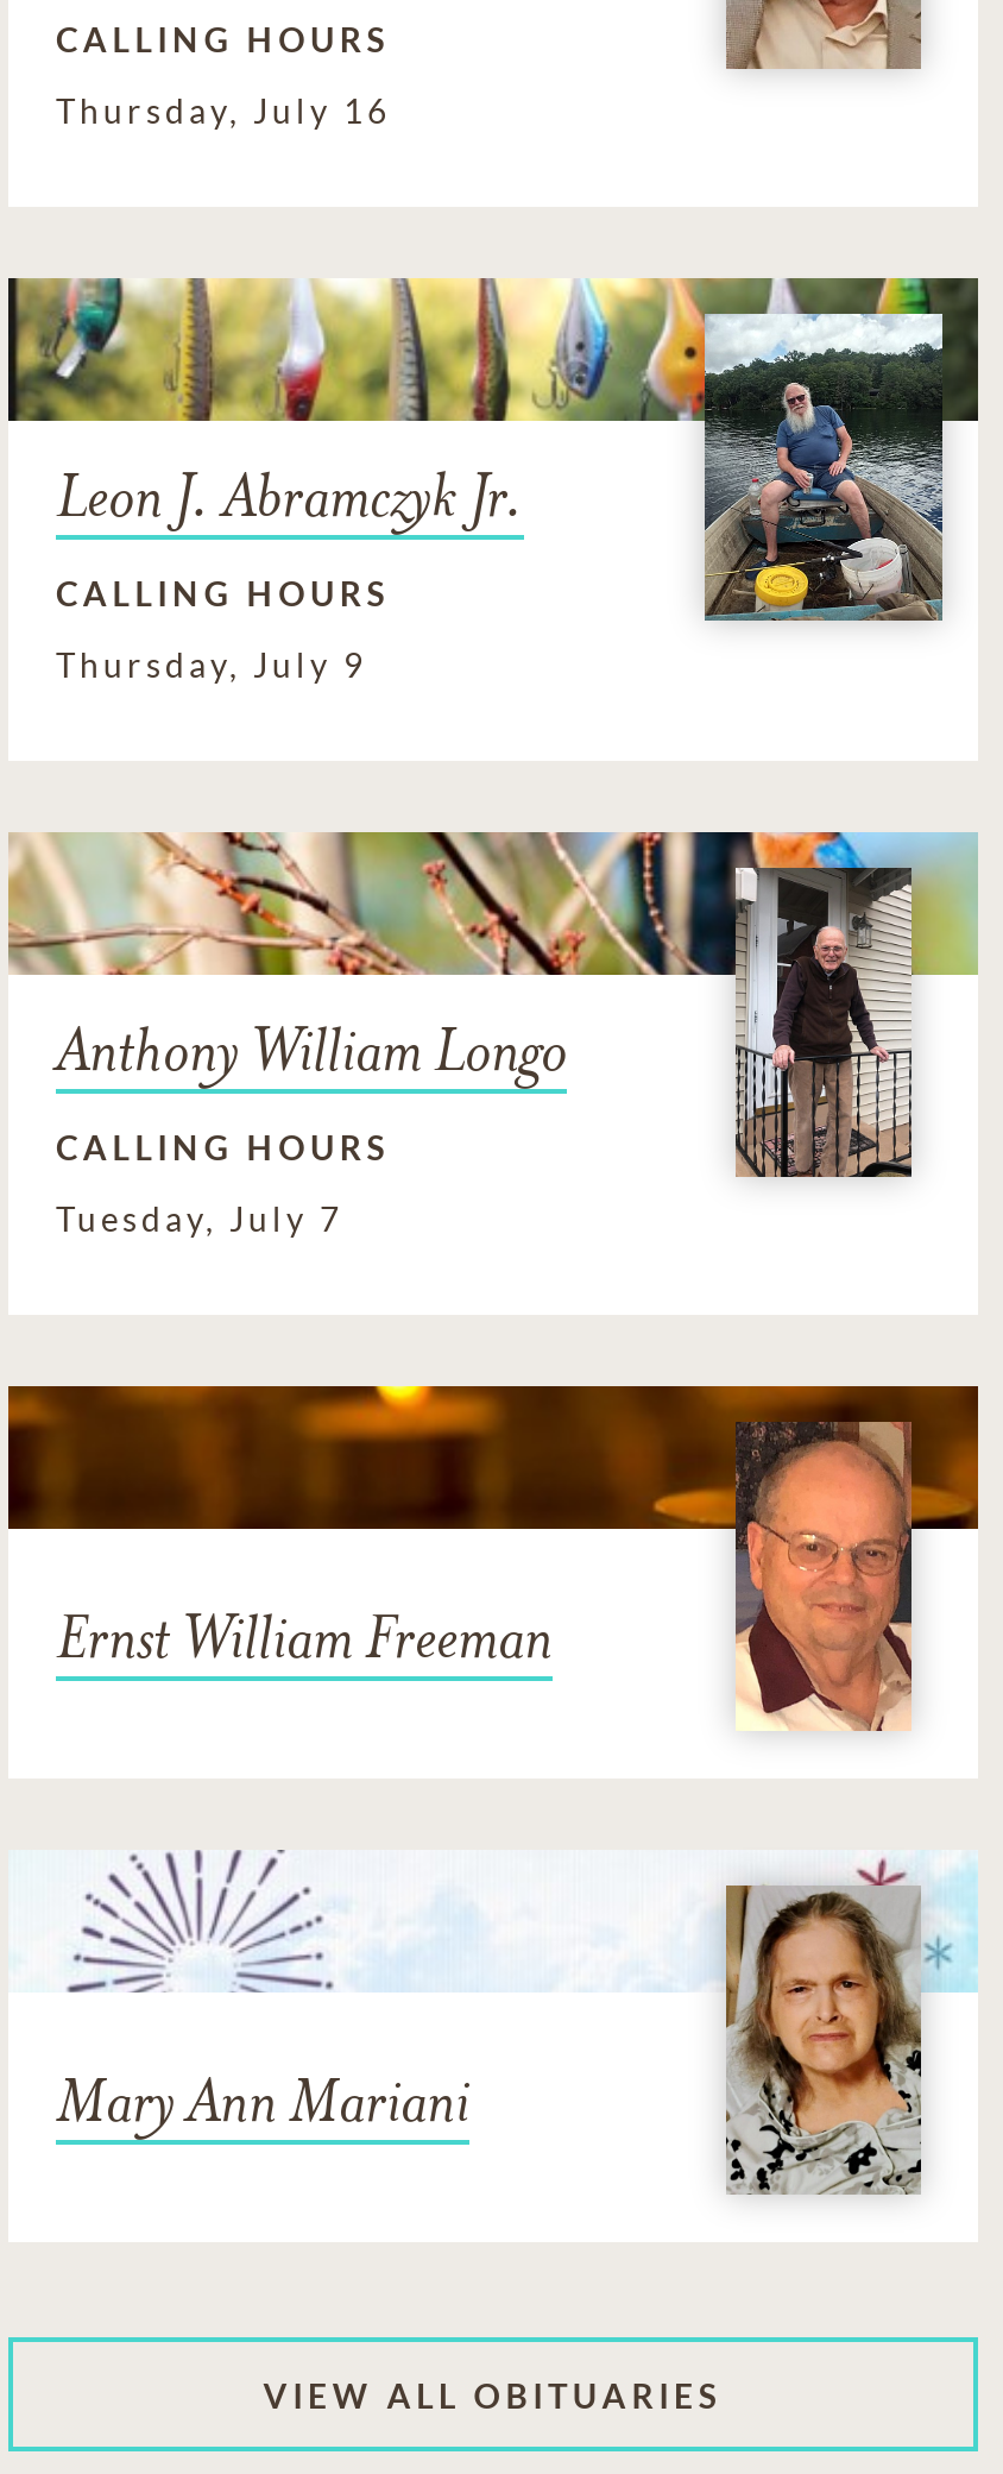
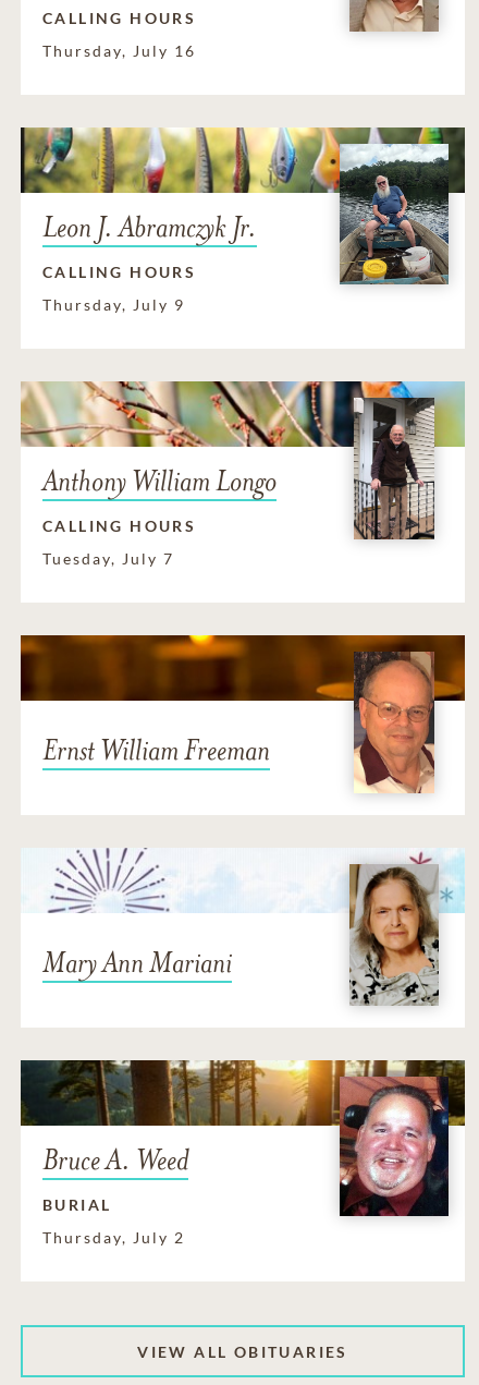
+ [image]
+ Bruce A. Weed
+ BURIAL
+ Thursday, July 2
